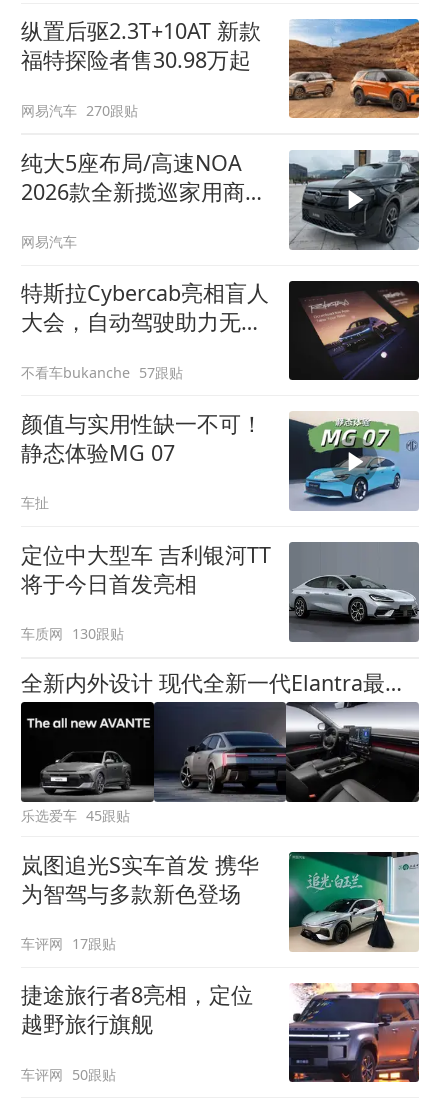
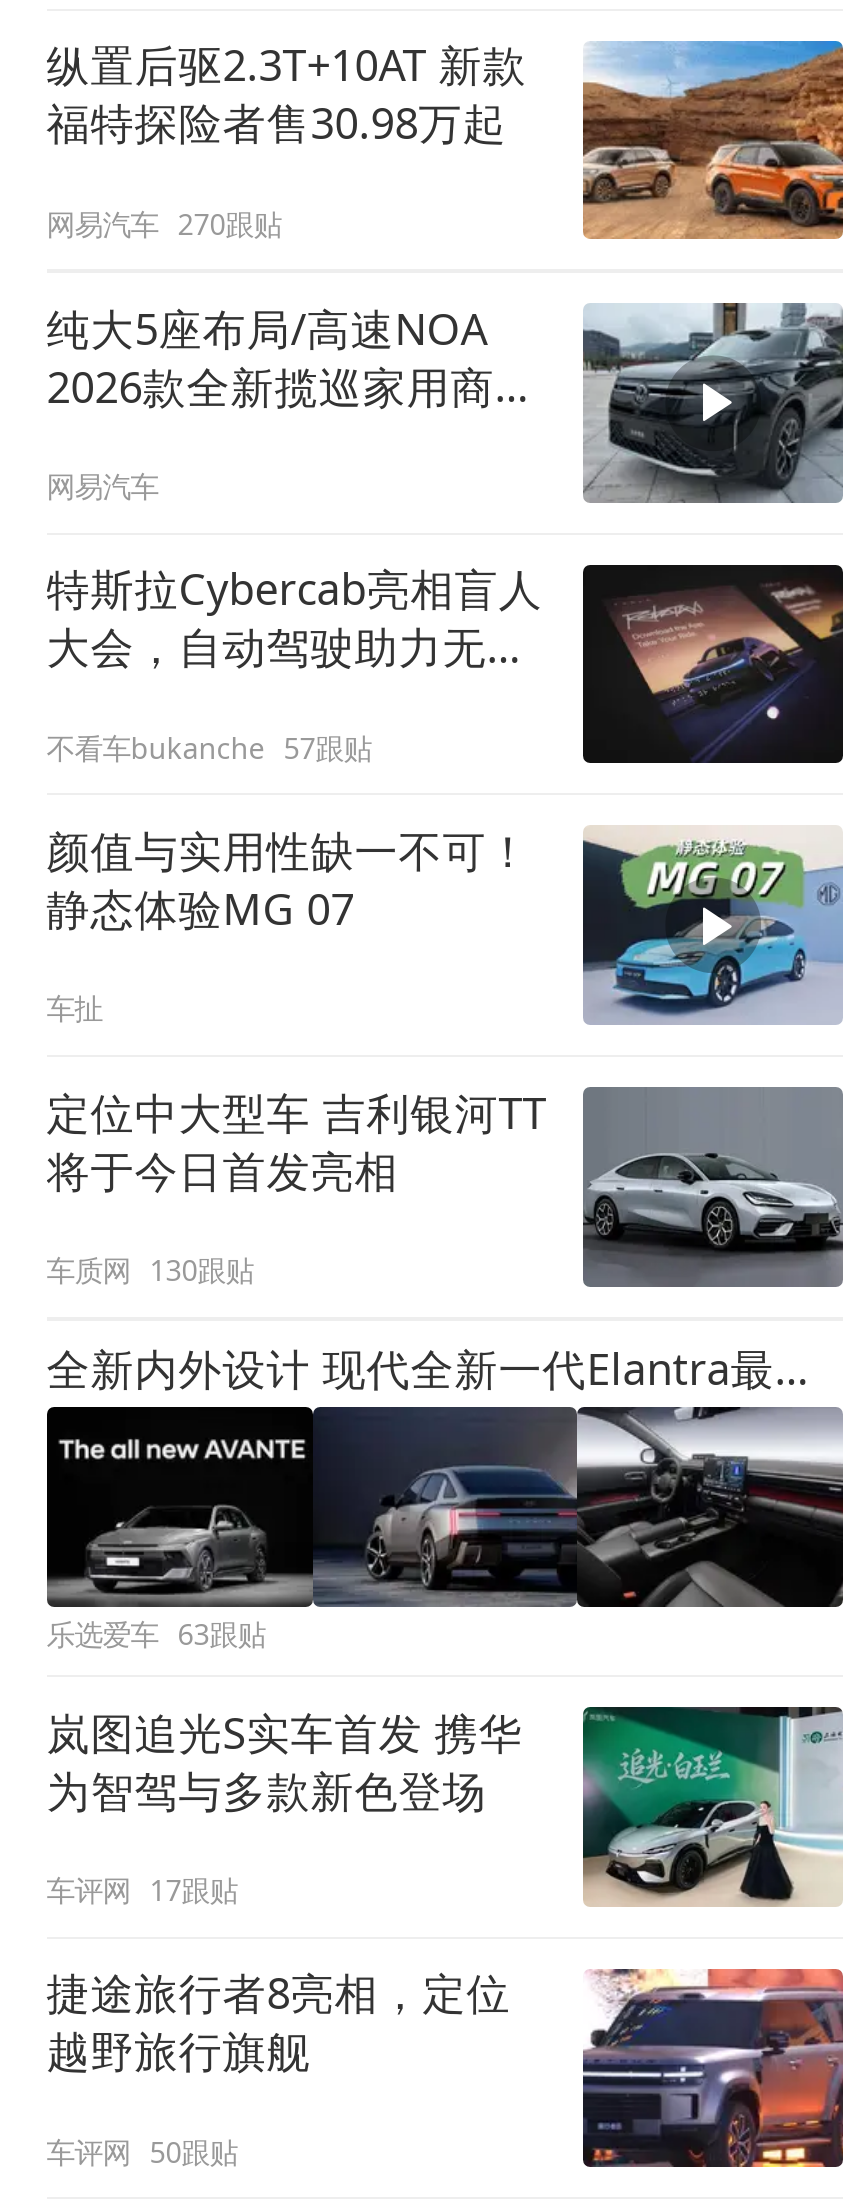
- 乐选爱车 45跟贴
+ 乐选爱车 63跟贴
